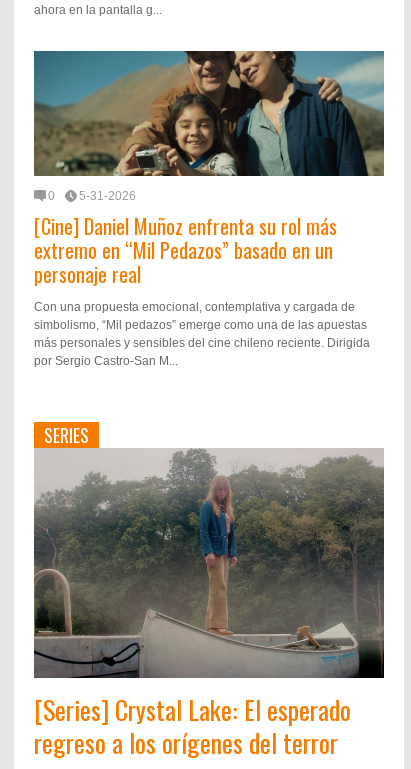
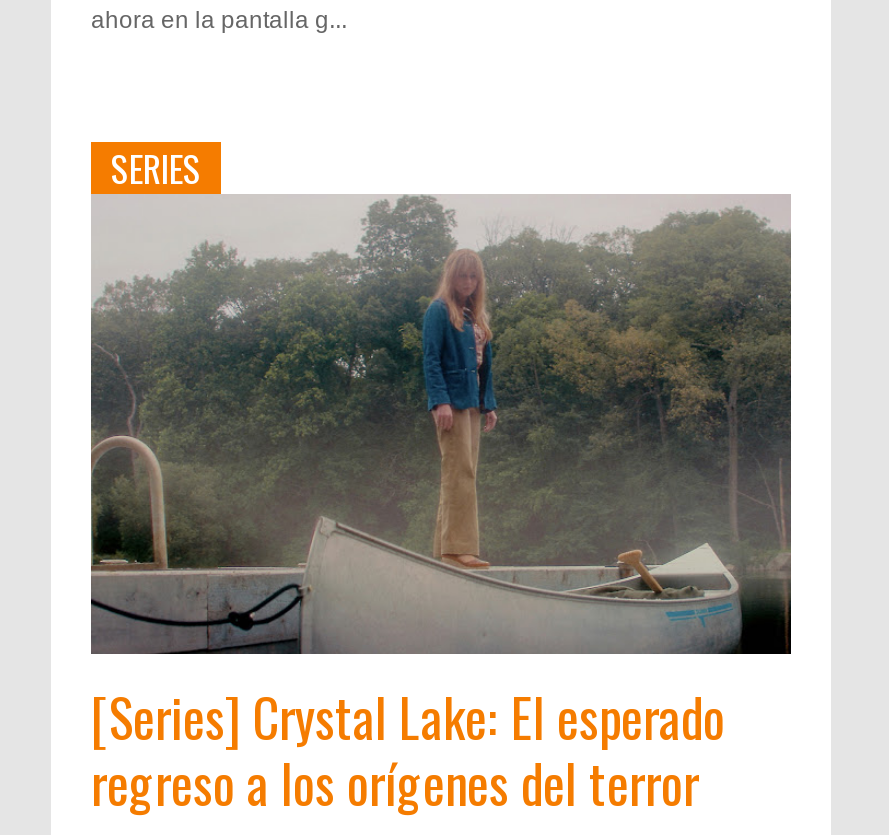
- [image]
- 0
- 5-31-2026
- [Cine] Daniel Muñoz enfrenta su rol más
- extremo en “Mil Pedazos” basado en un
- personaje real
- Con una propuesta emocional, contemplativa y cargada de
- simbolismo, “Mil pedazos” emerge como una de las apuestas
- más personales y sensibles del cine chileno reciente. Dirigida
- por Sergio Castro-San M...
